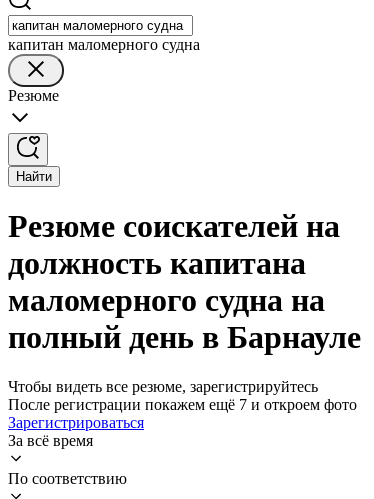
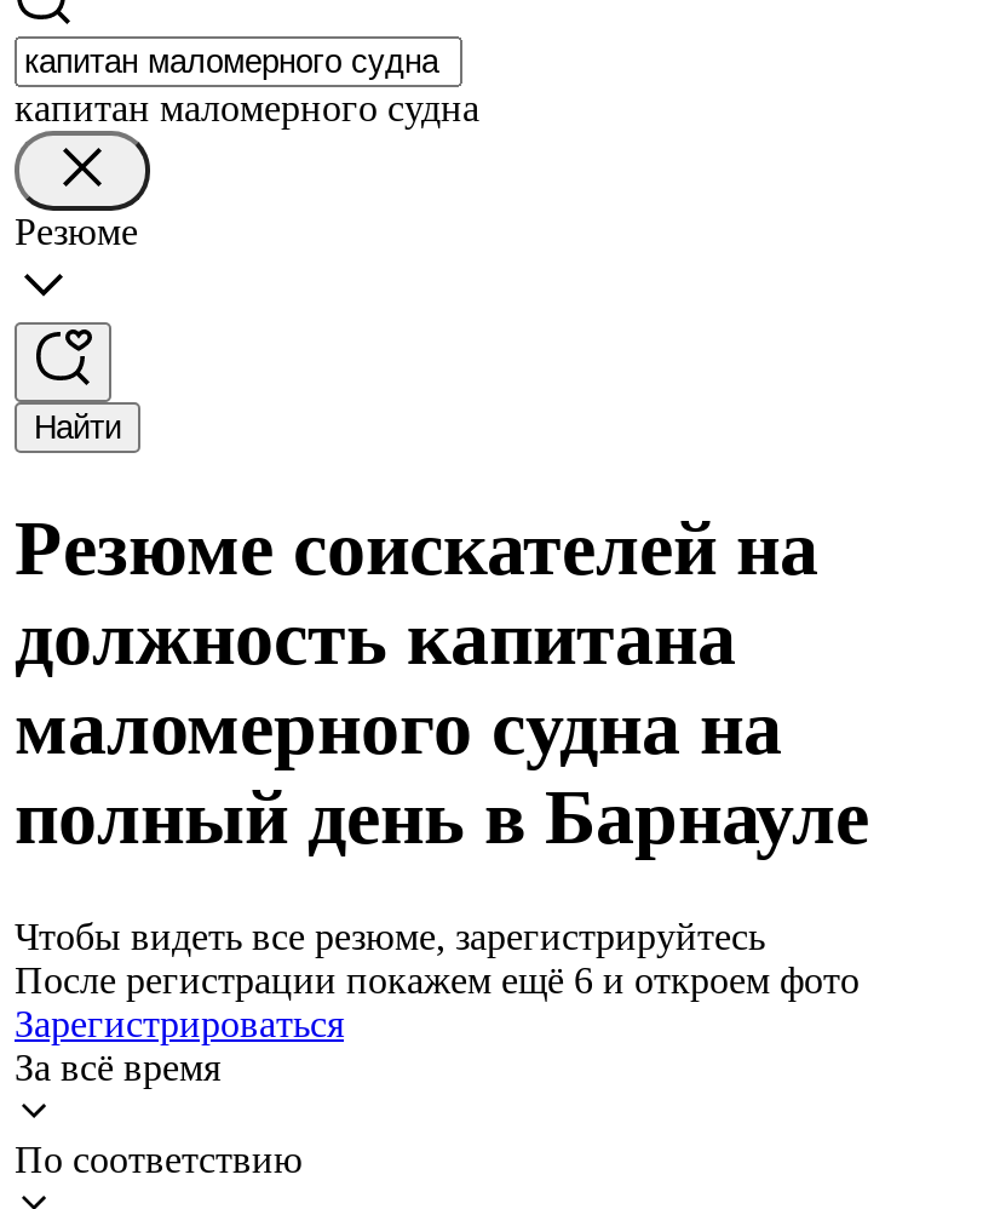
- После регистрации покажем ещё 7 и откроем фото
+ После регистрации покажем ещё 6 и откроем фото
